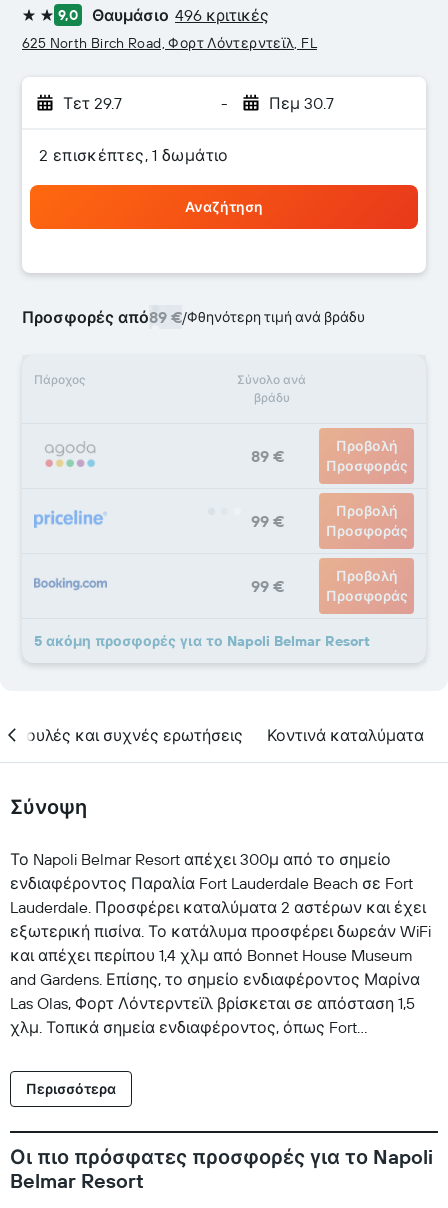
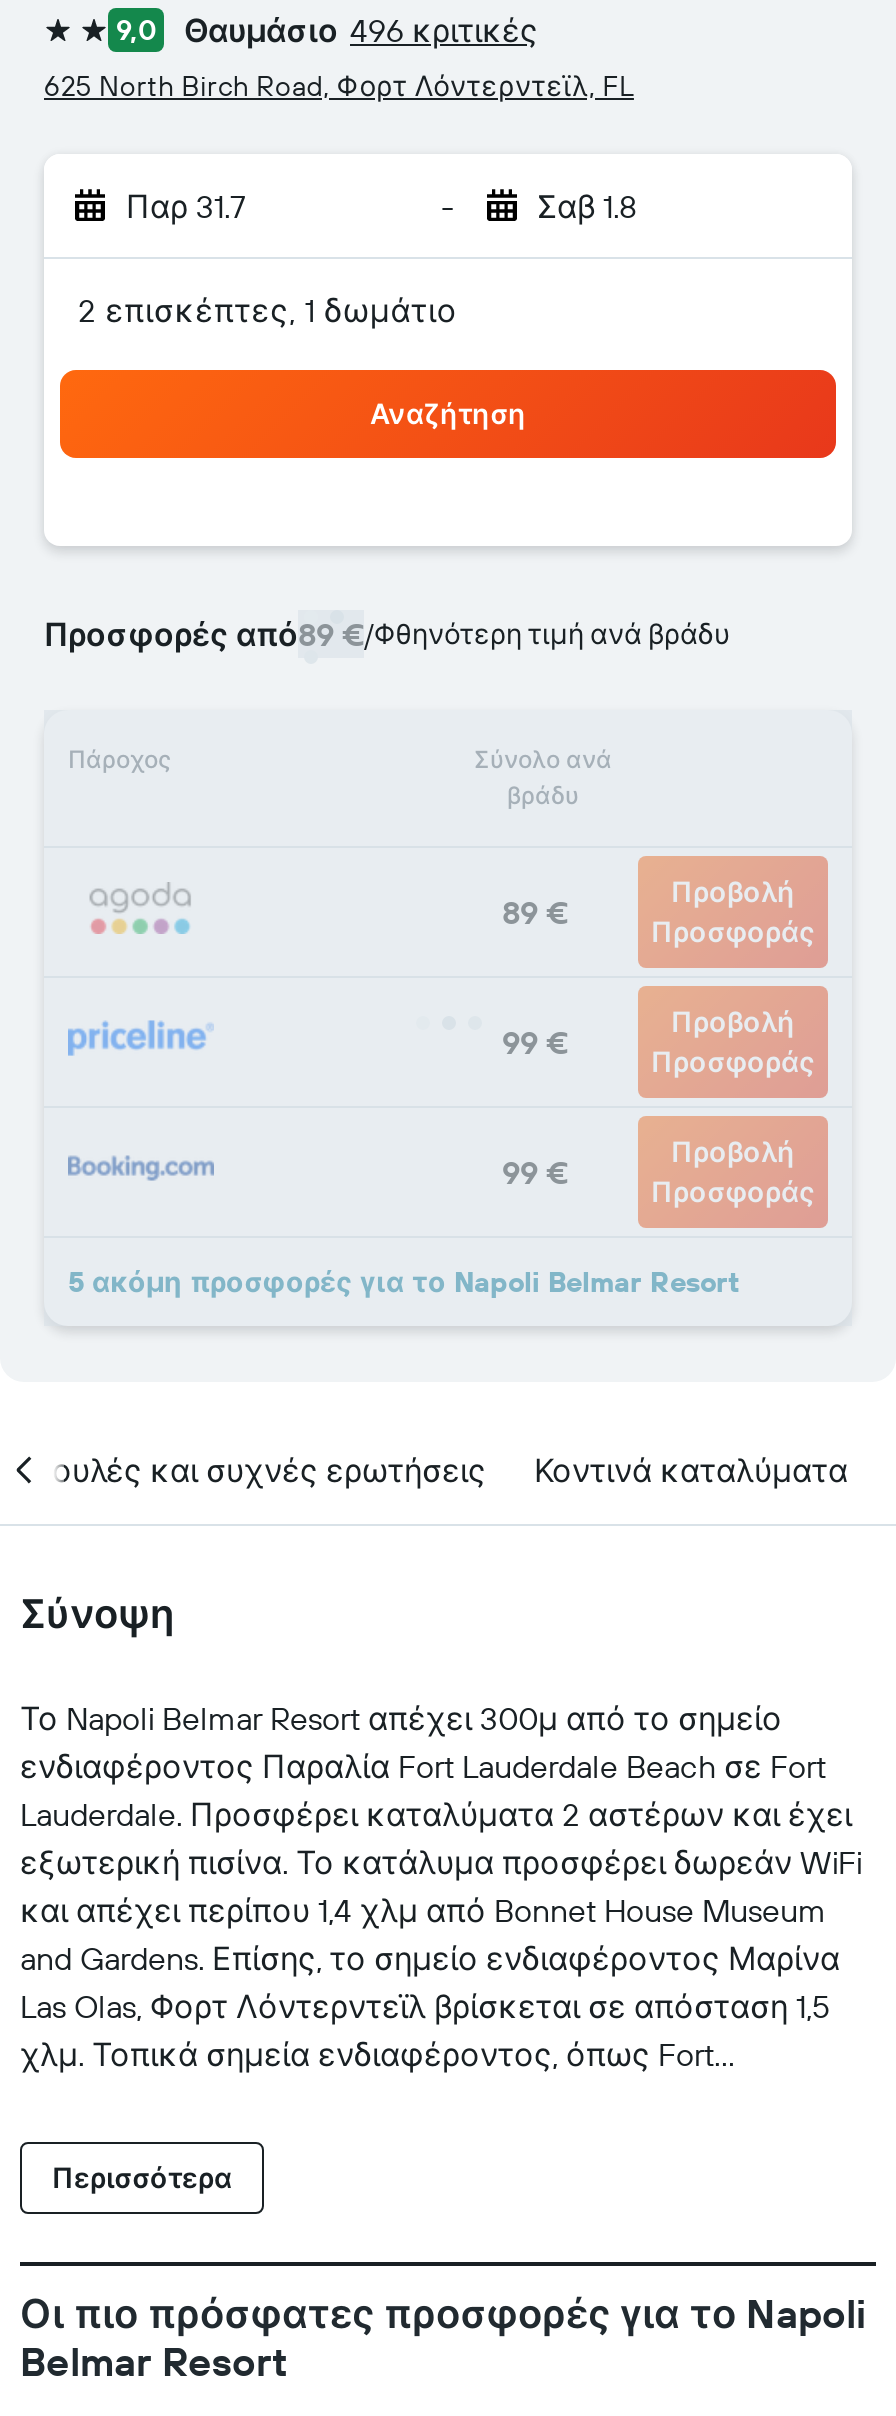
- Τετ 29.7
+ Παρ 31.7

- Πεμ 30.7
+ Σαβ 1.8
